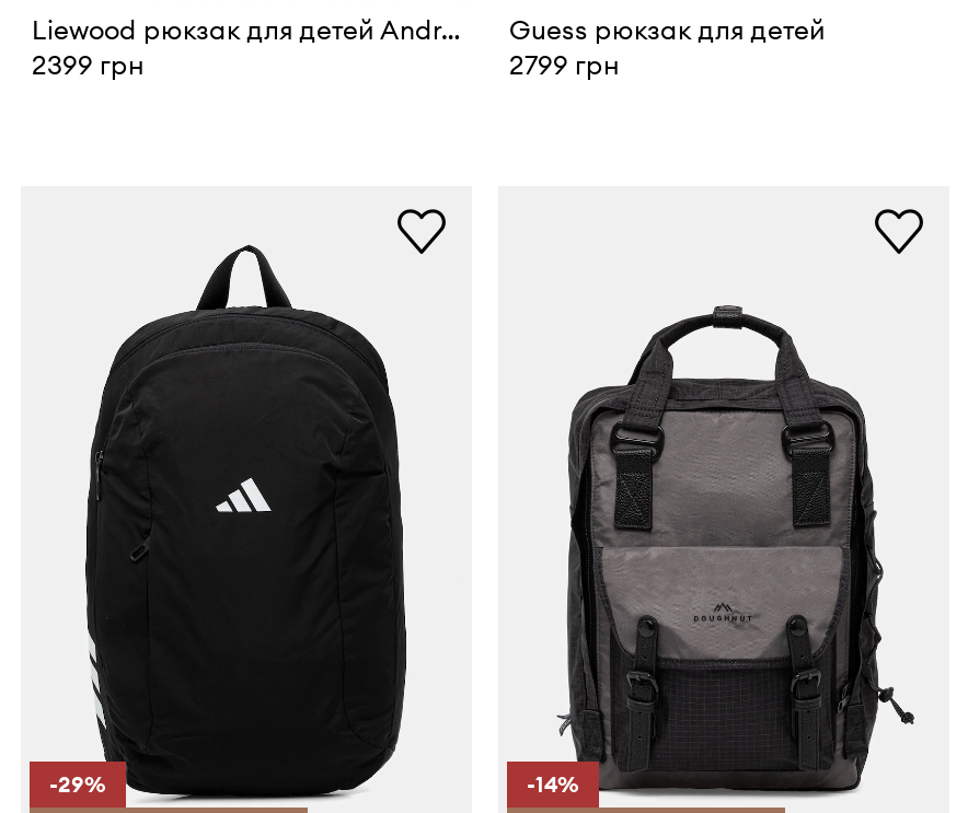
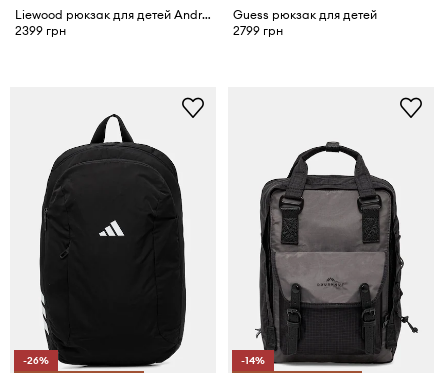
- -29%
+ -26%
